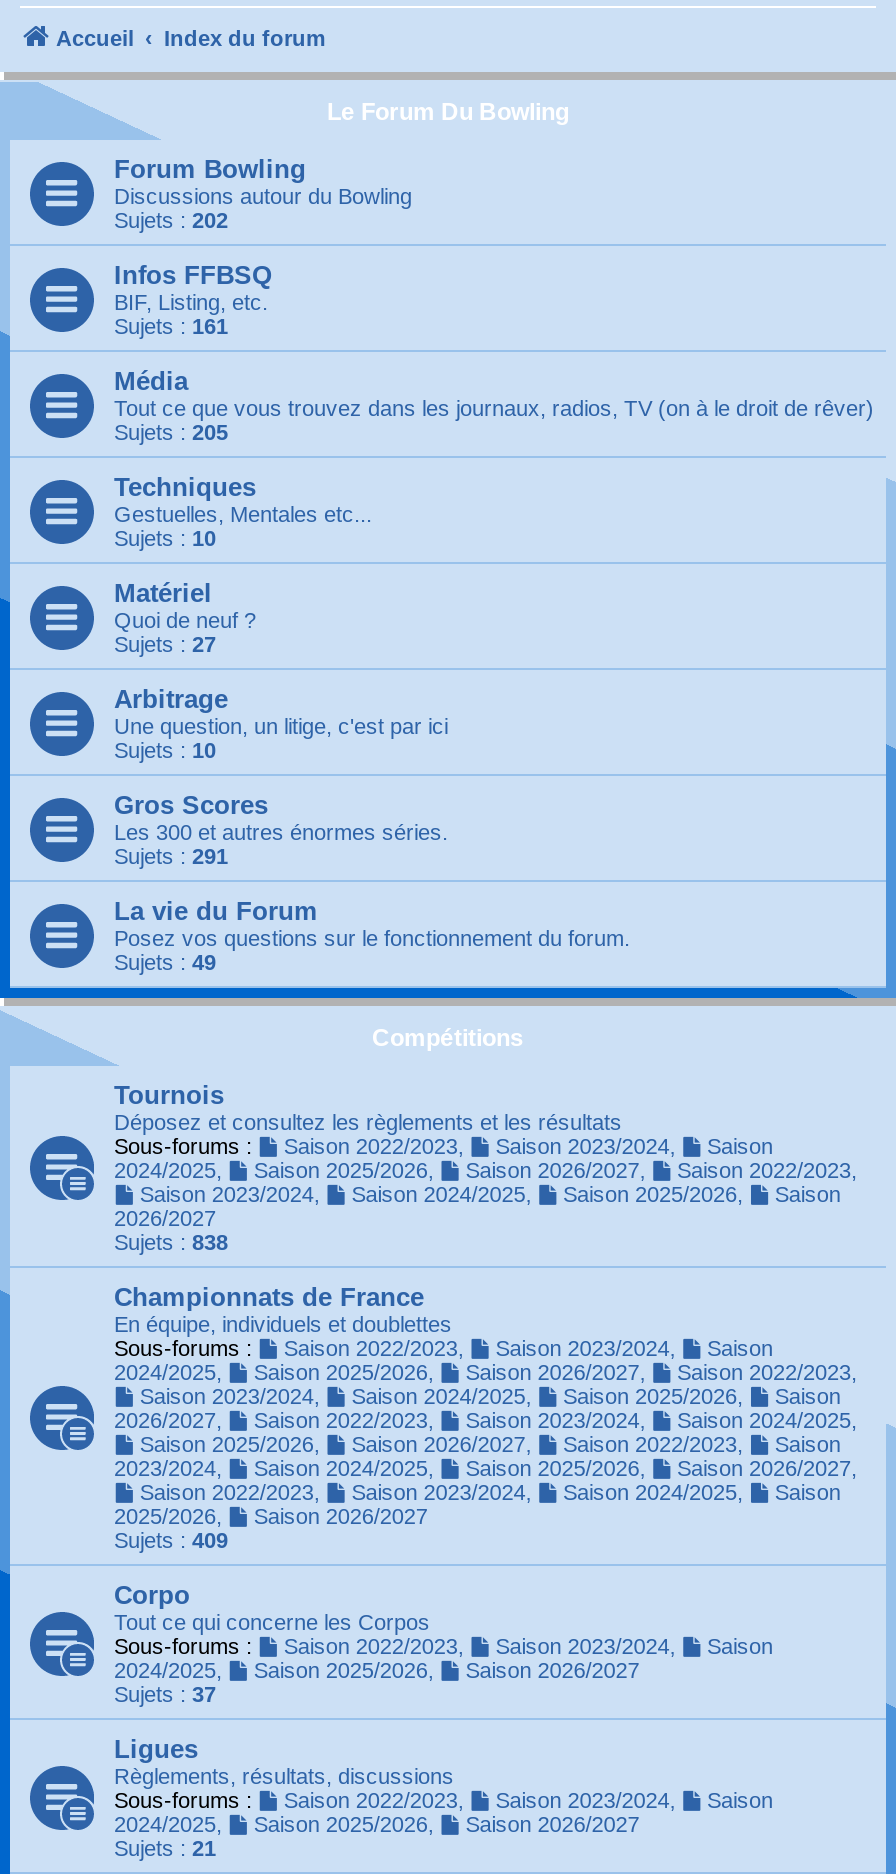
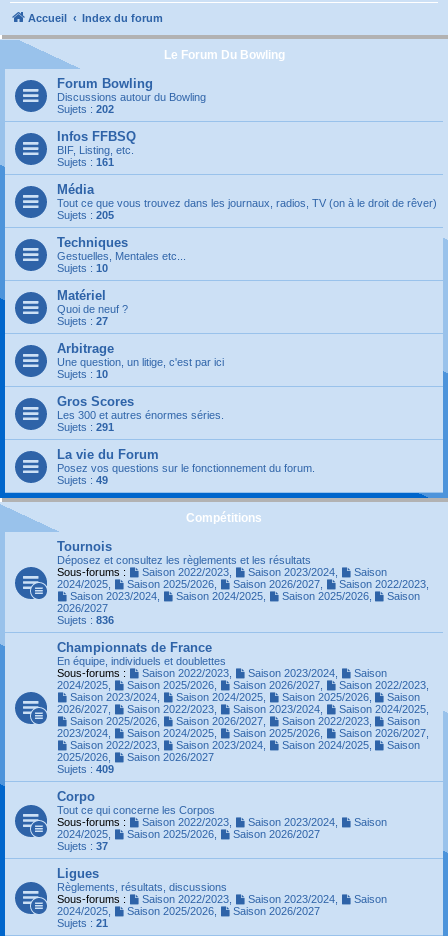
- Sujets : 838
+ Sujets : 836
